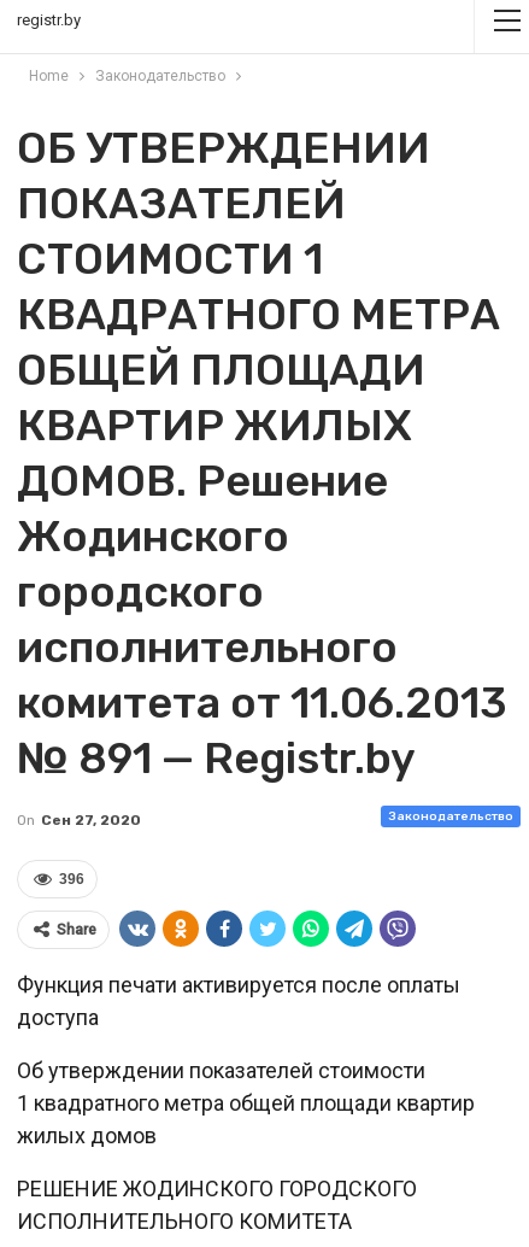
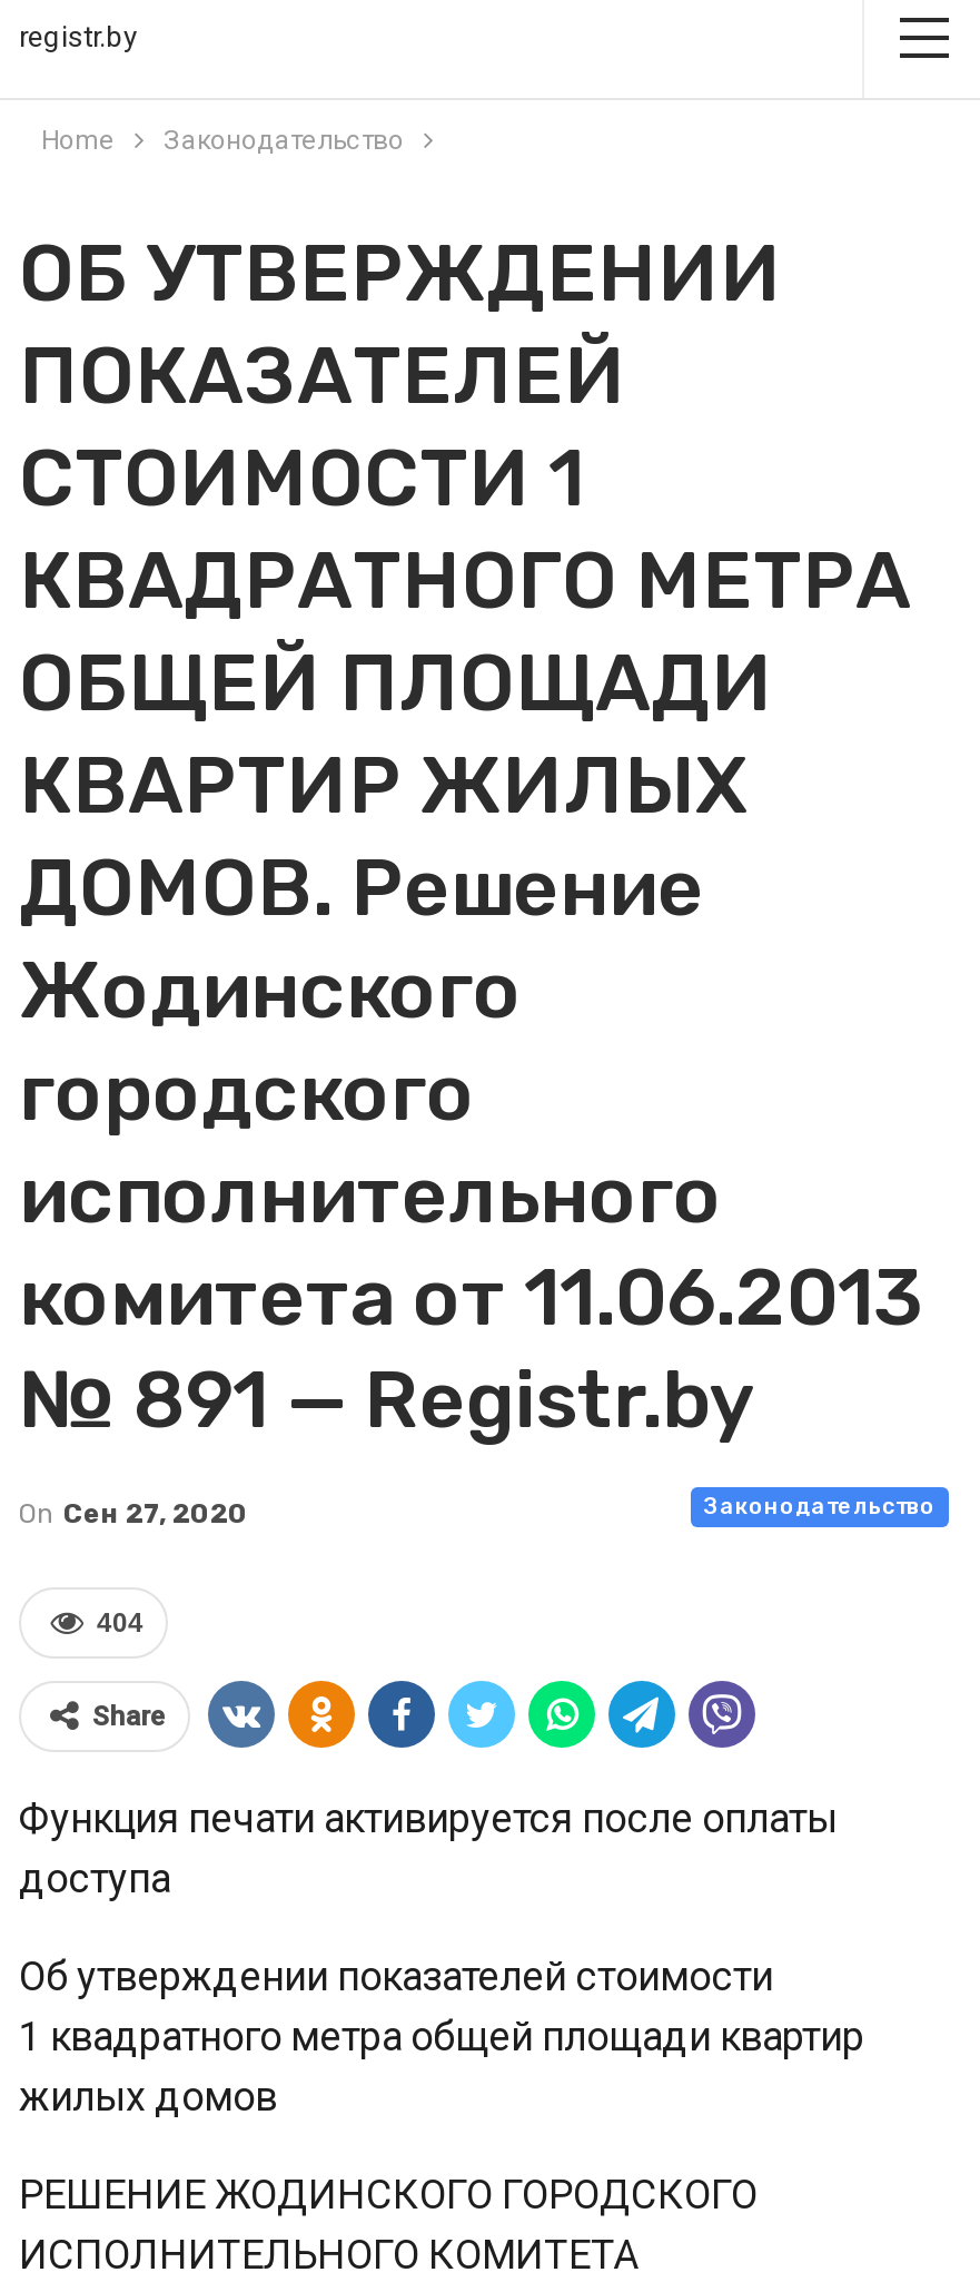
- 396
+ 404
